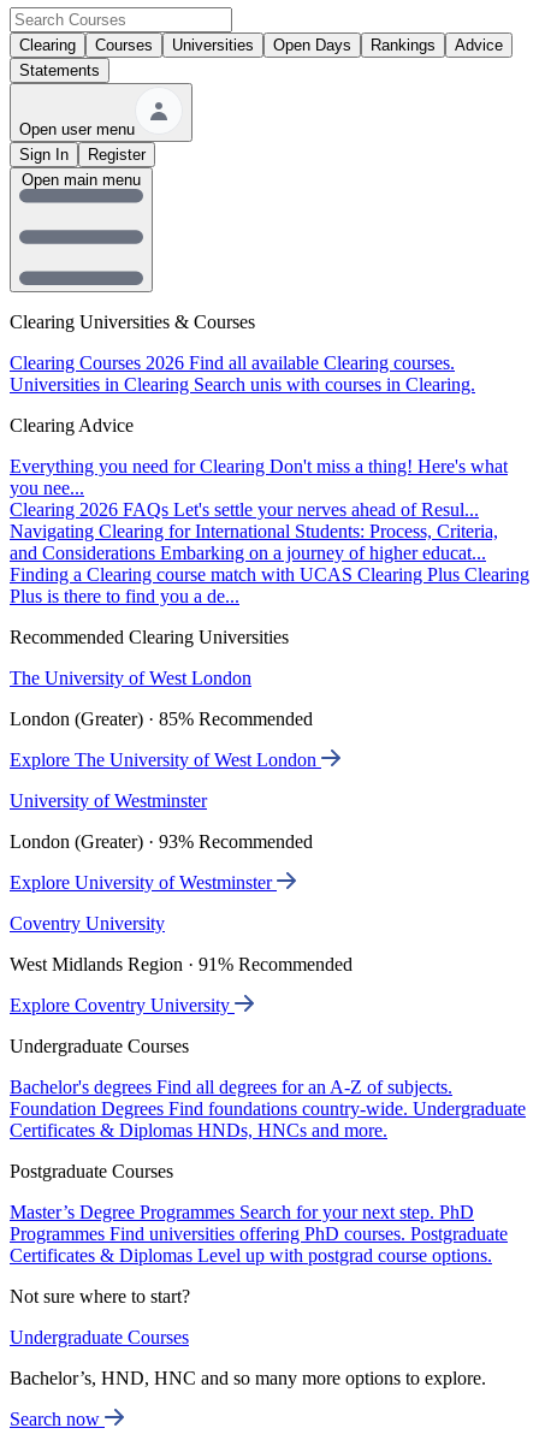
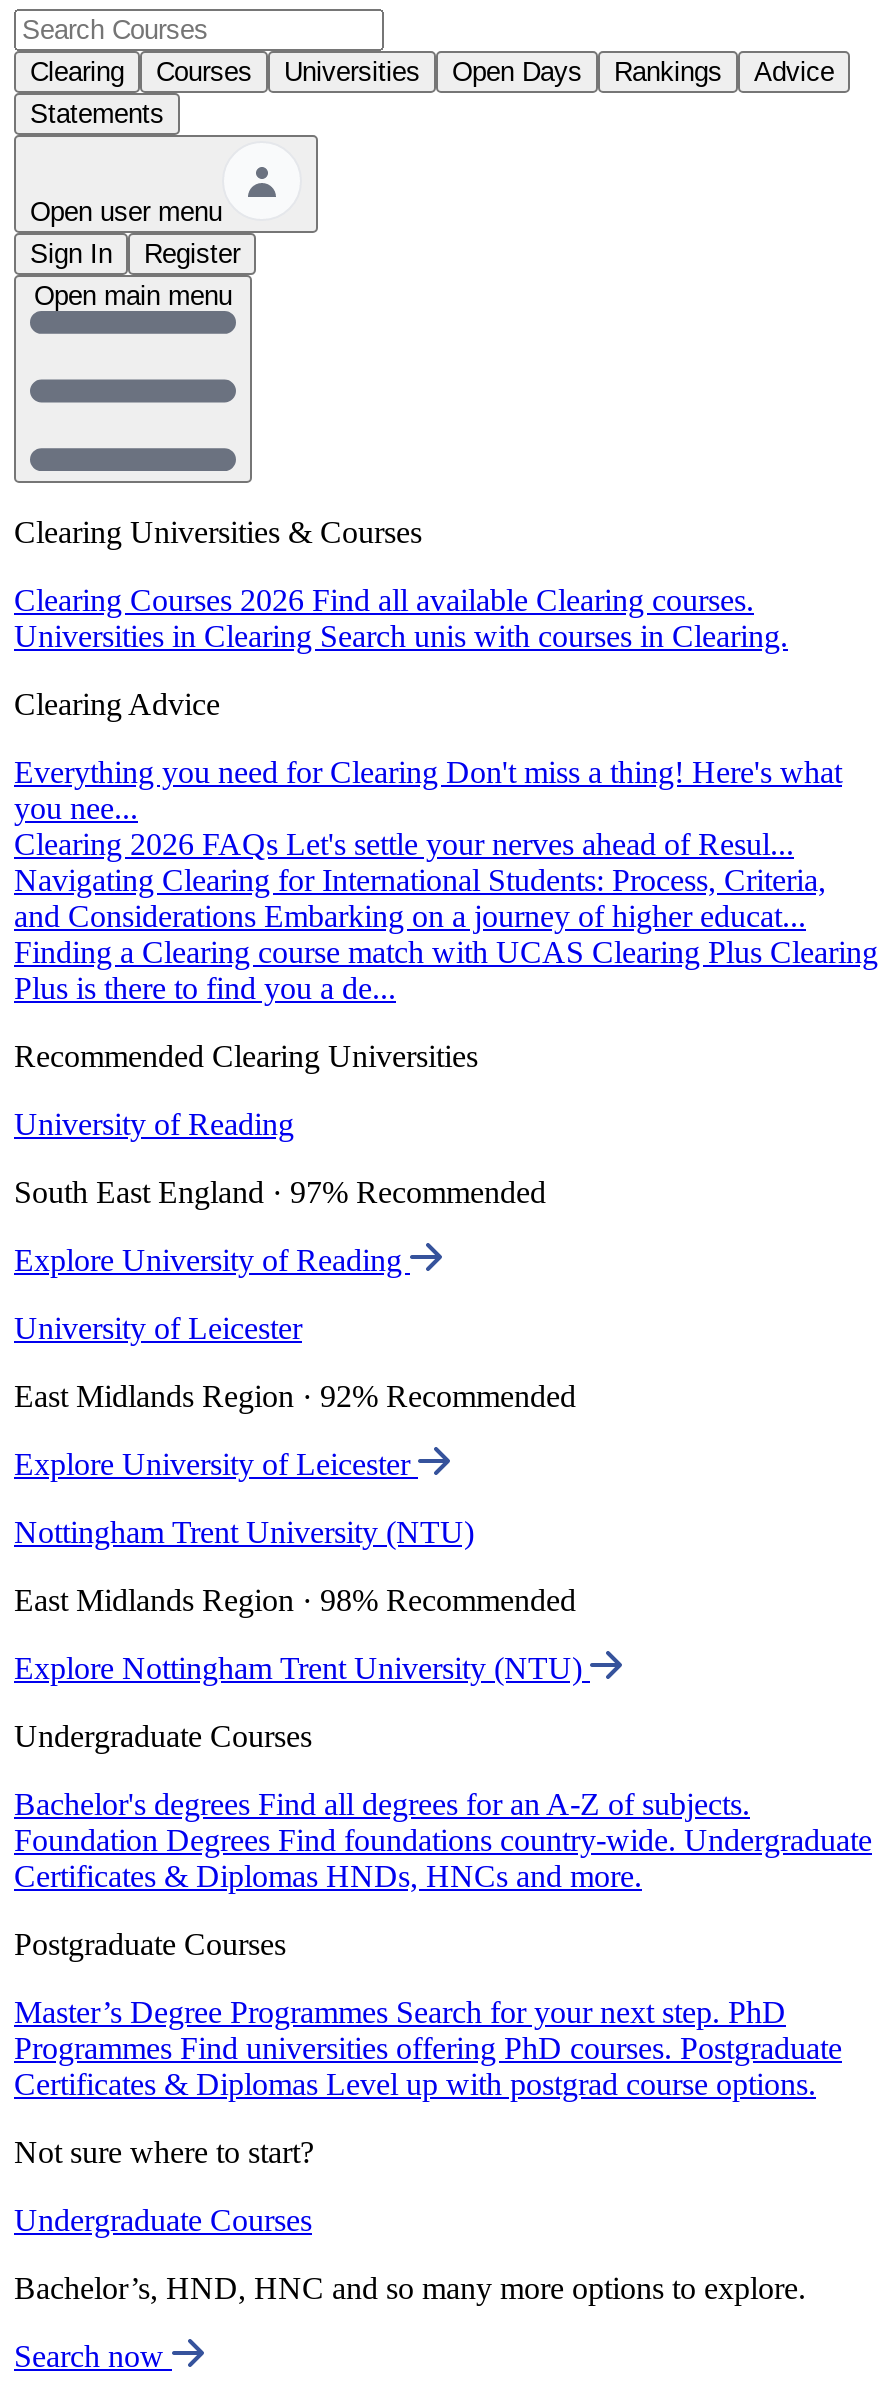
- The University of West London
+ University of Reading

- London (Greater) · 85% Recommended
+ South East England · 97% Recommended

- Explore The University of West London
+ Explore University of Reading

- University of Westminster
+ University of Leicester

- London (Greater) · 93% Recommended
+ East Midlands Region · 92% Recommended

- Explore University of Westminster
+ Explore University of Leicester

- Coventry University
+ Nottingham Trent University (NTU)

- West Midlands Region · 91% Recommended
+ East Midlands Region · 98% Recommended

- Explore Coventry University
+ Explore Nottingham Trent University (NTU)
